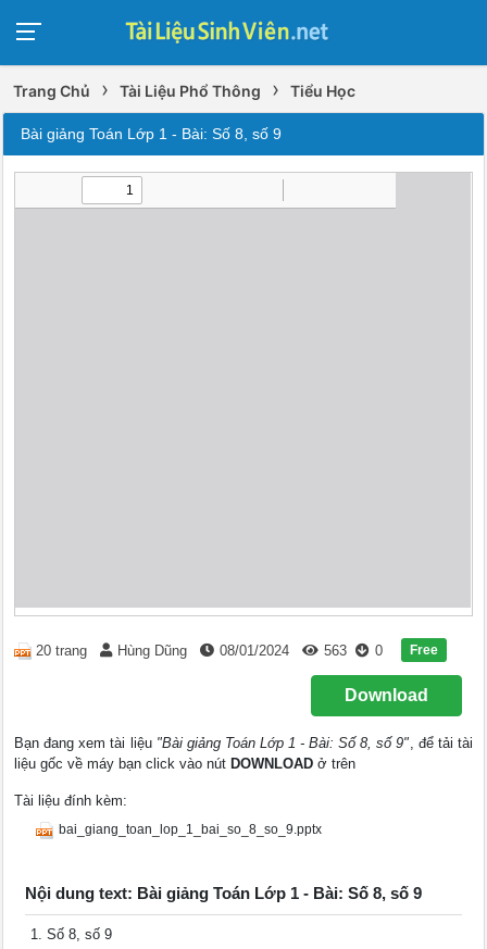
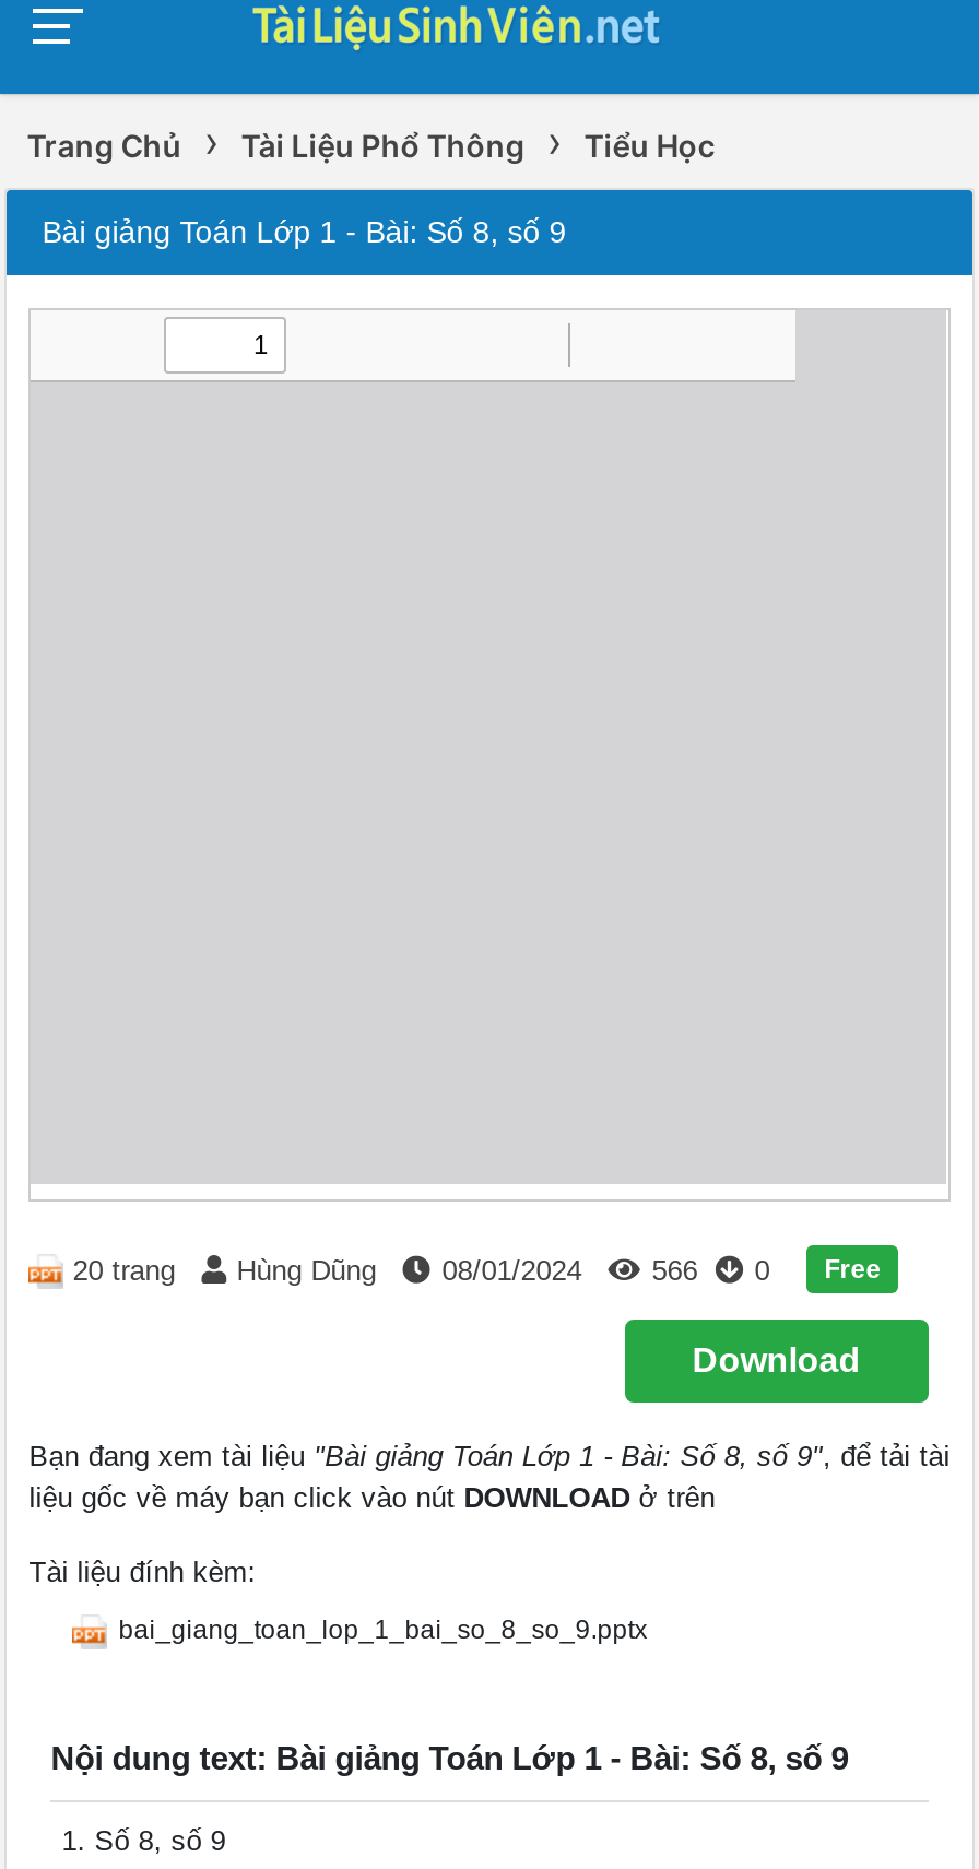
- 563 0 Free
+ 566 0 Free
